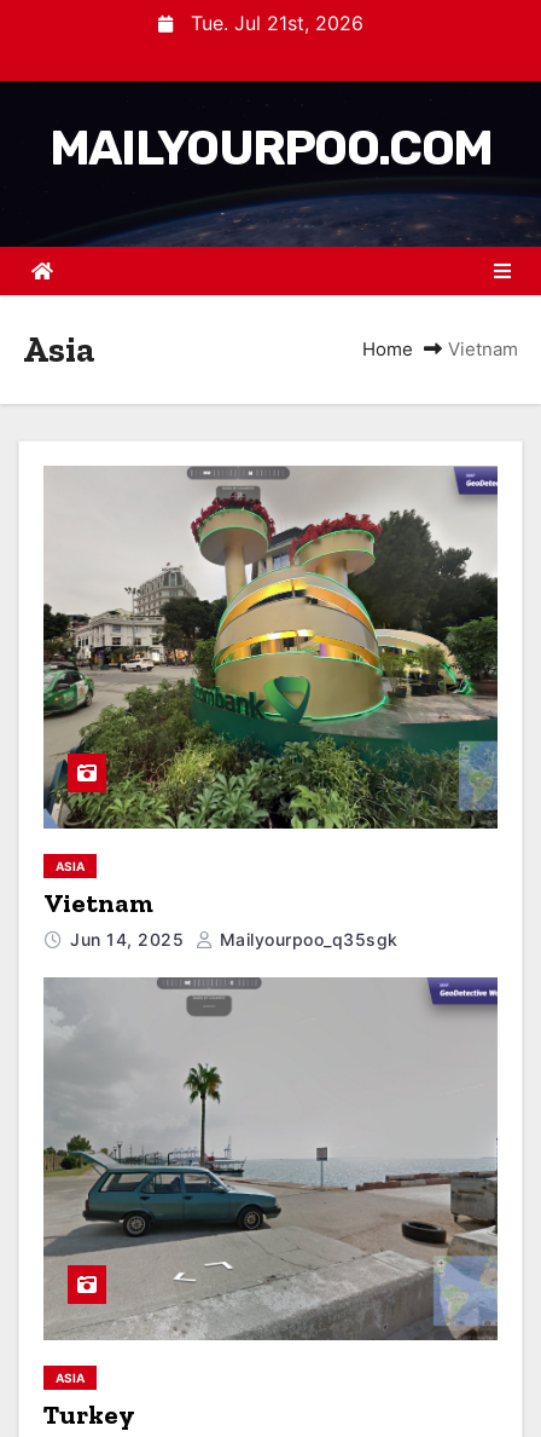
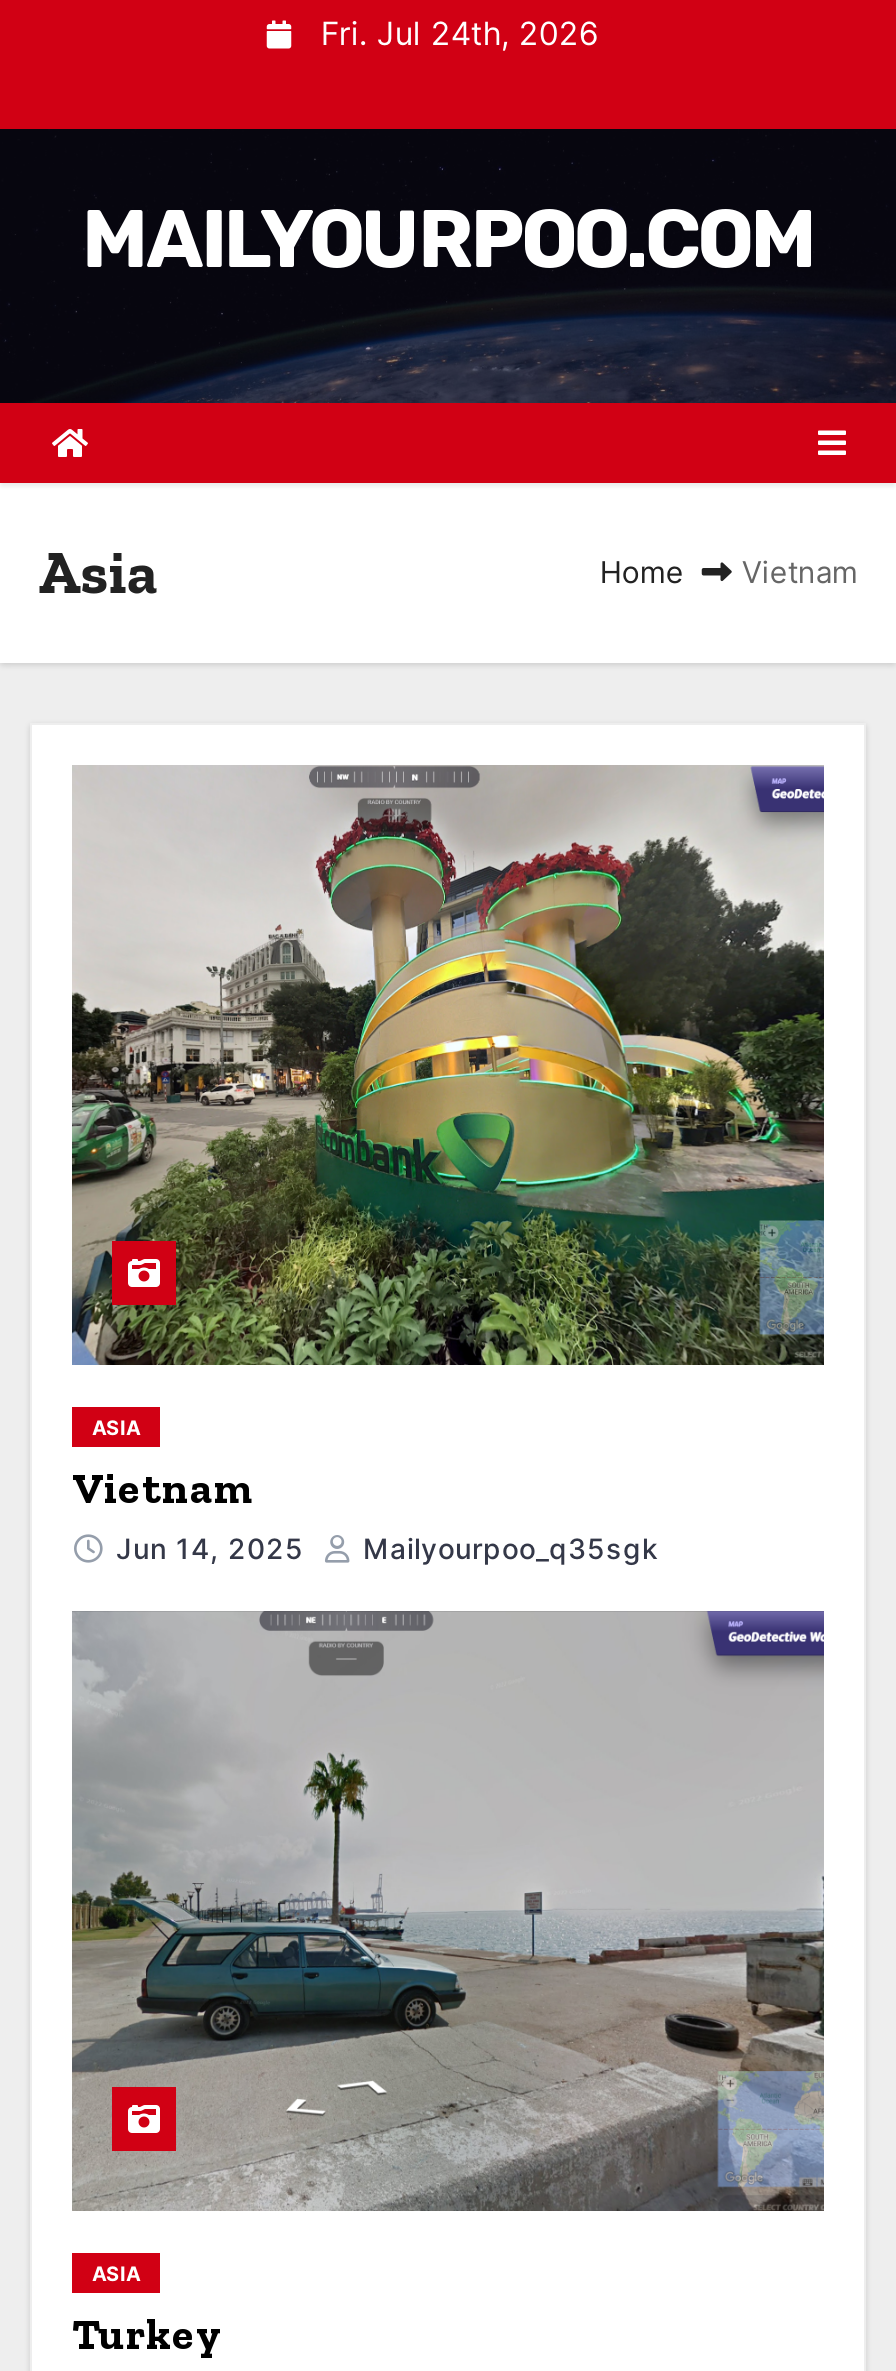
- Tue. Jul 21st, 2026
+ Fri. Jul 24th, 2026
